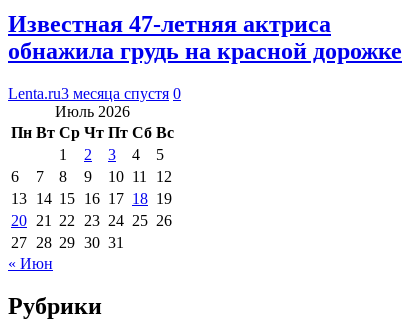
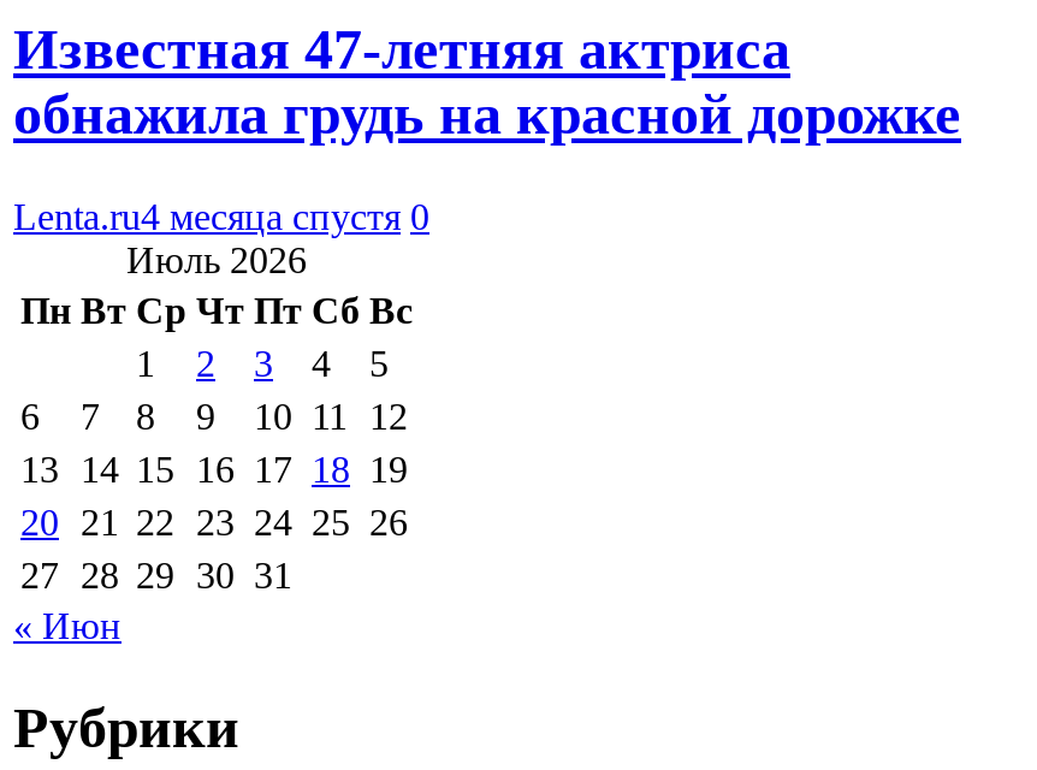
- Lenta.ru3 месяца спустя 0
+ Lenta.ru4 месяца спустя 0
